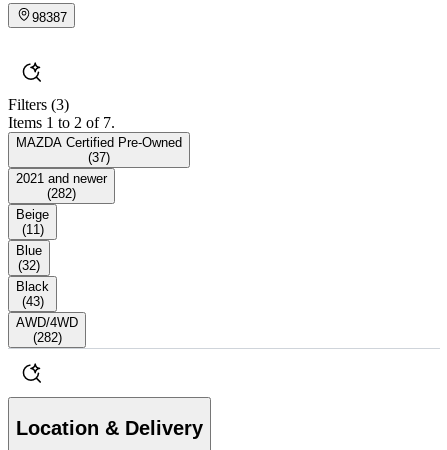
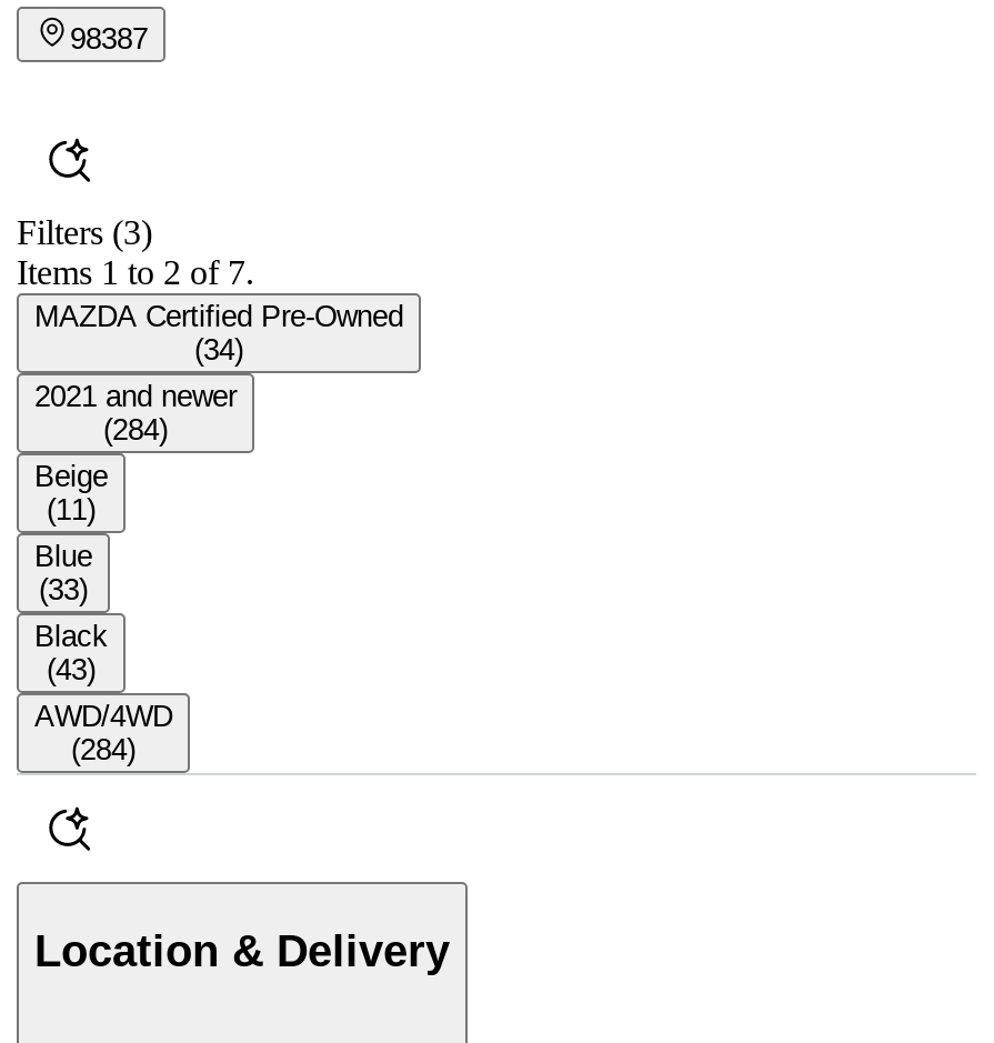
- (37)
+ (34)

- (282)
+ (284)

- (32)
+ (33)

- (282)
+ (284)
